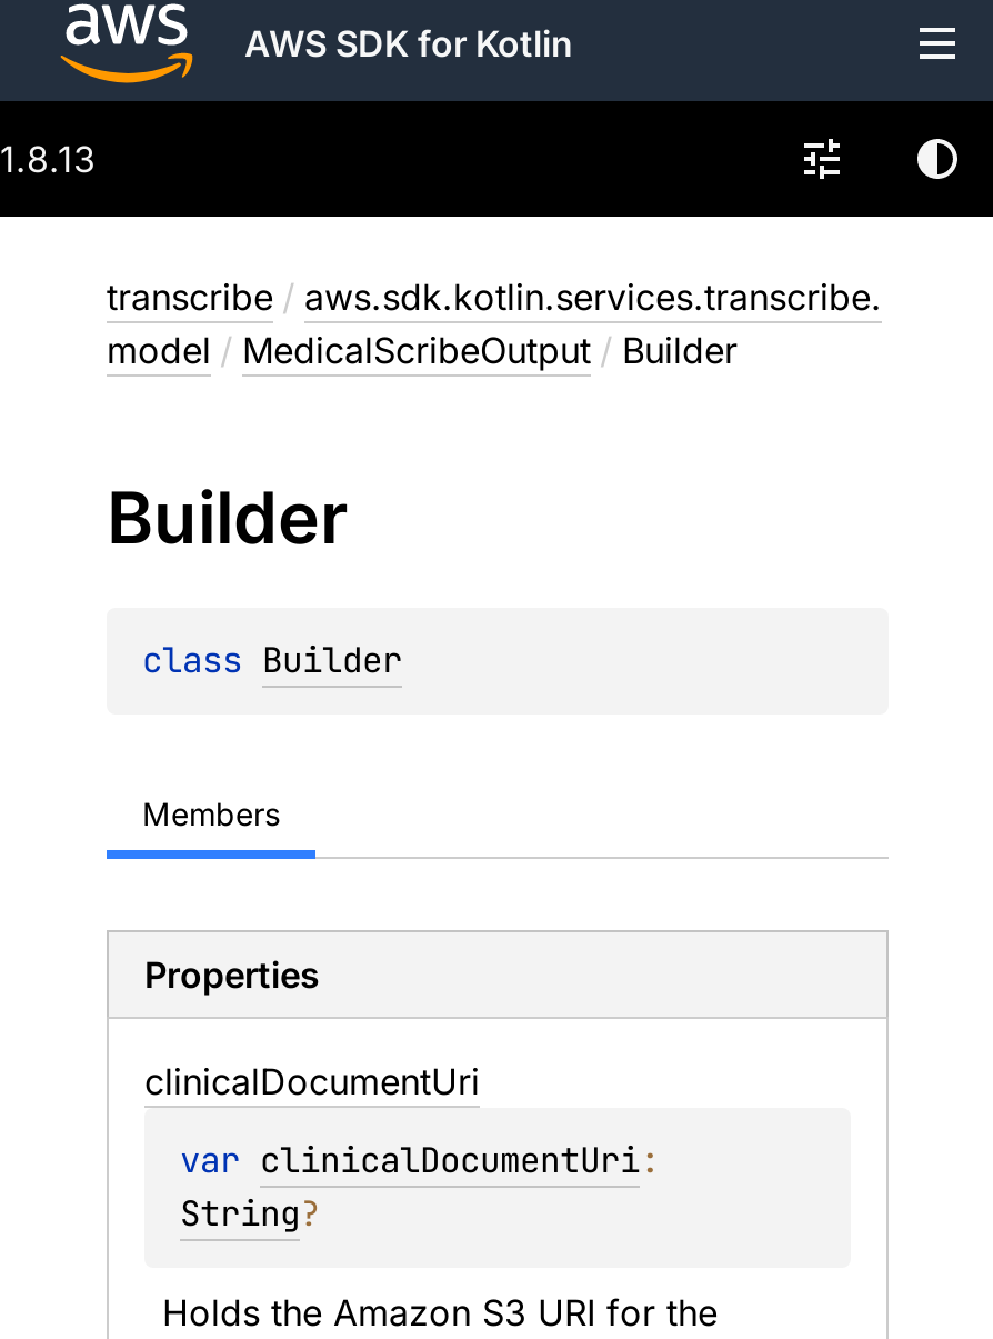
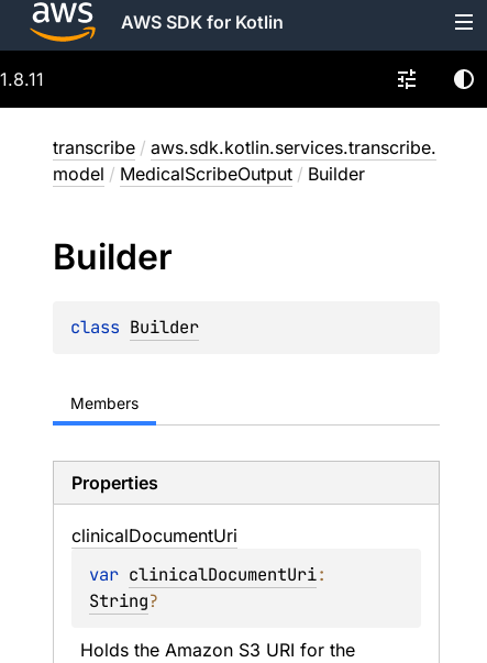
- 1.8.13
+ 1.8.11
